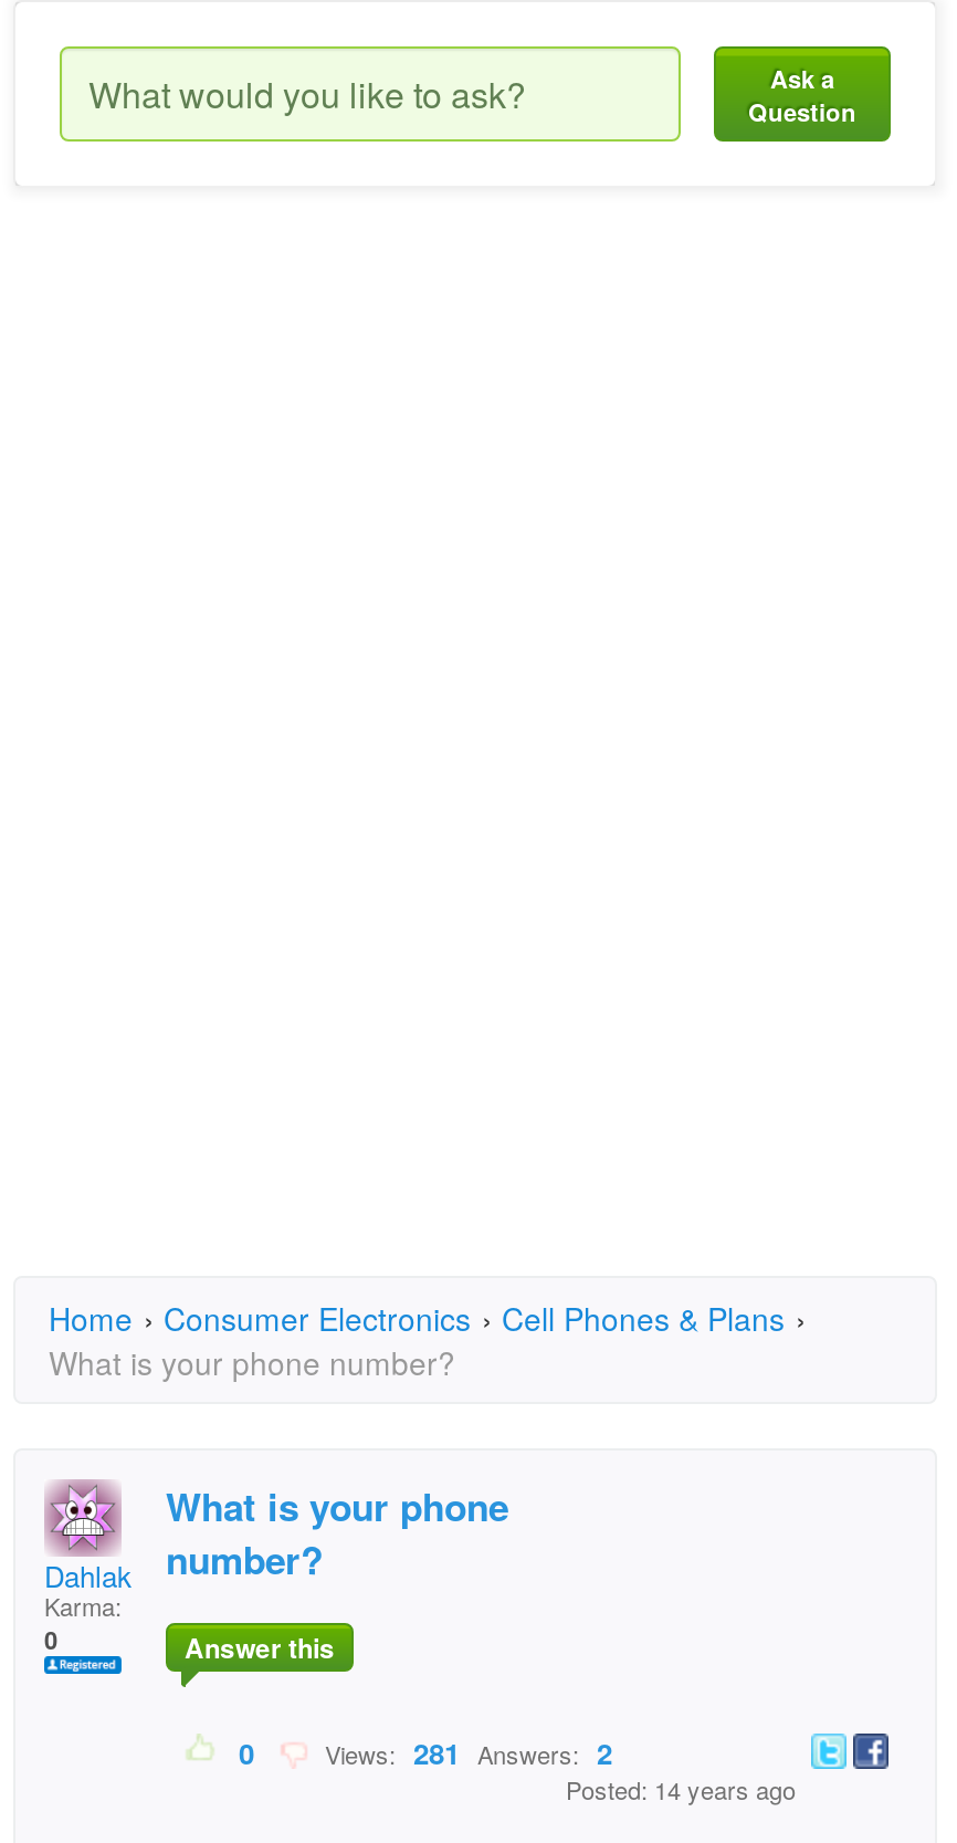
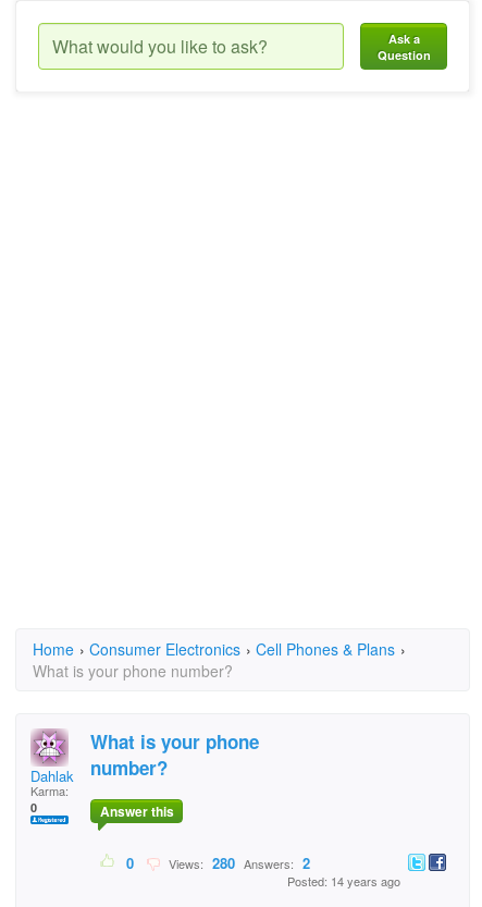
- Views: 281 Answers: 2
+ Views: 280 Answers: 2
